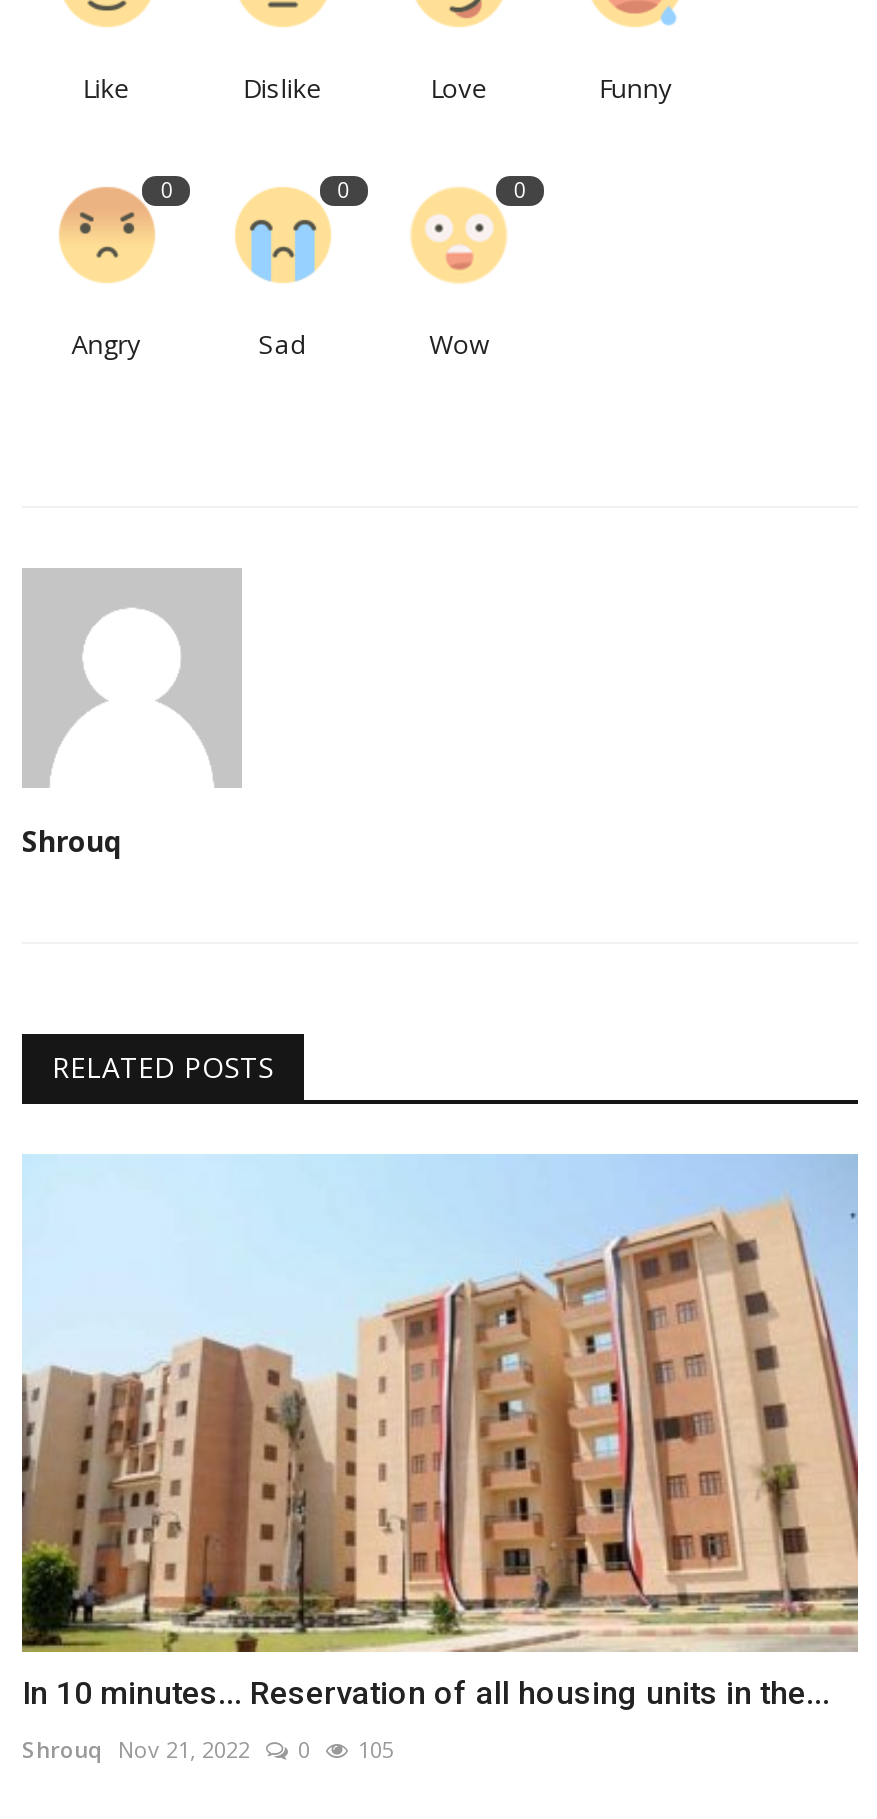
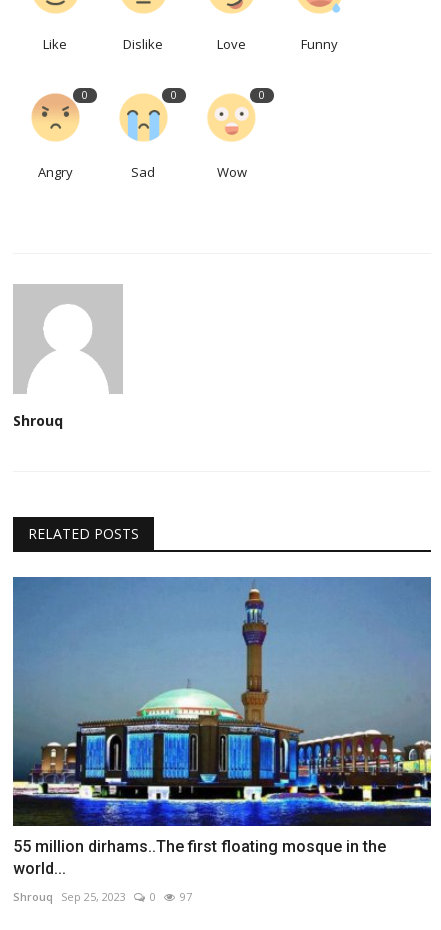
- [image]
- In 10 minutes... Reservation of all housing units in the...
+ [image]
+ 55 million dirhams..The first floating mosque in the
+ world...

- Shrouq Nov 21, 2022
+ Shrouq Sep 25, 2023

- 105
+ 97
